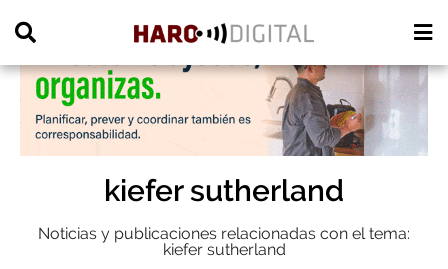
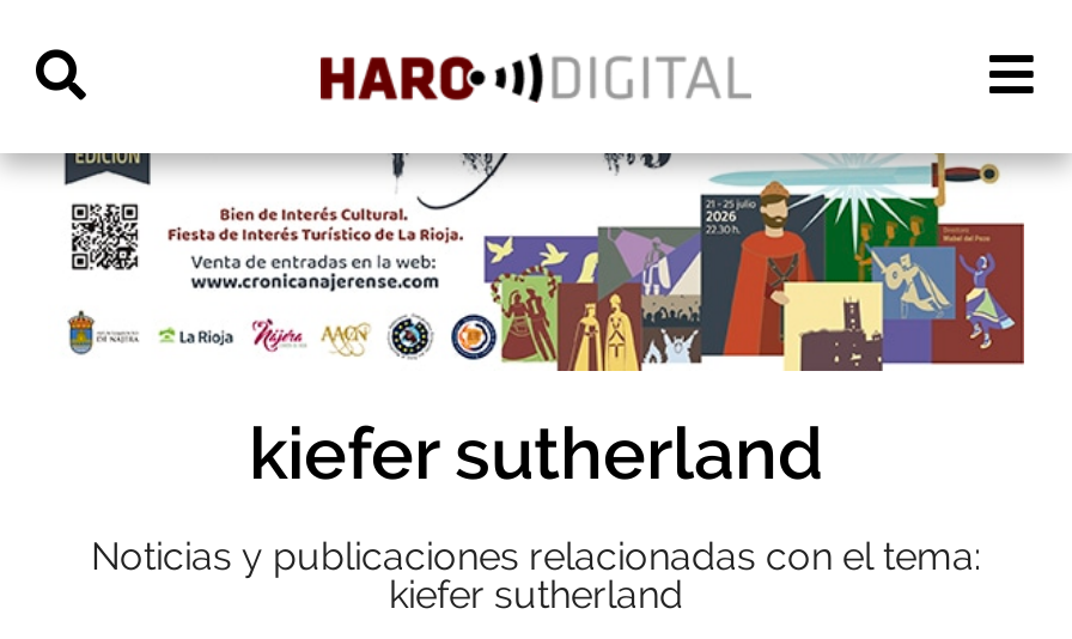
- [image]
+ [image]
